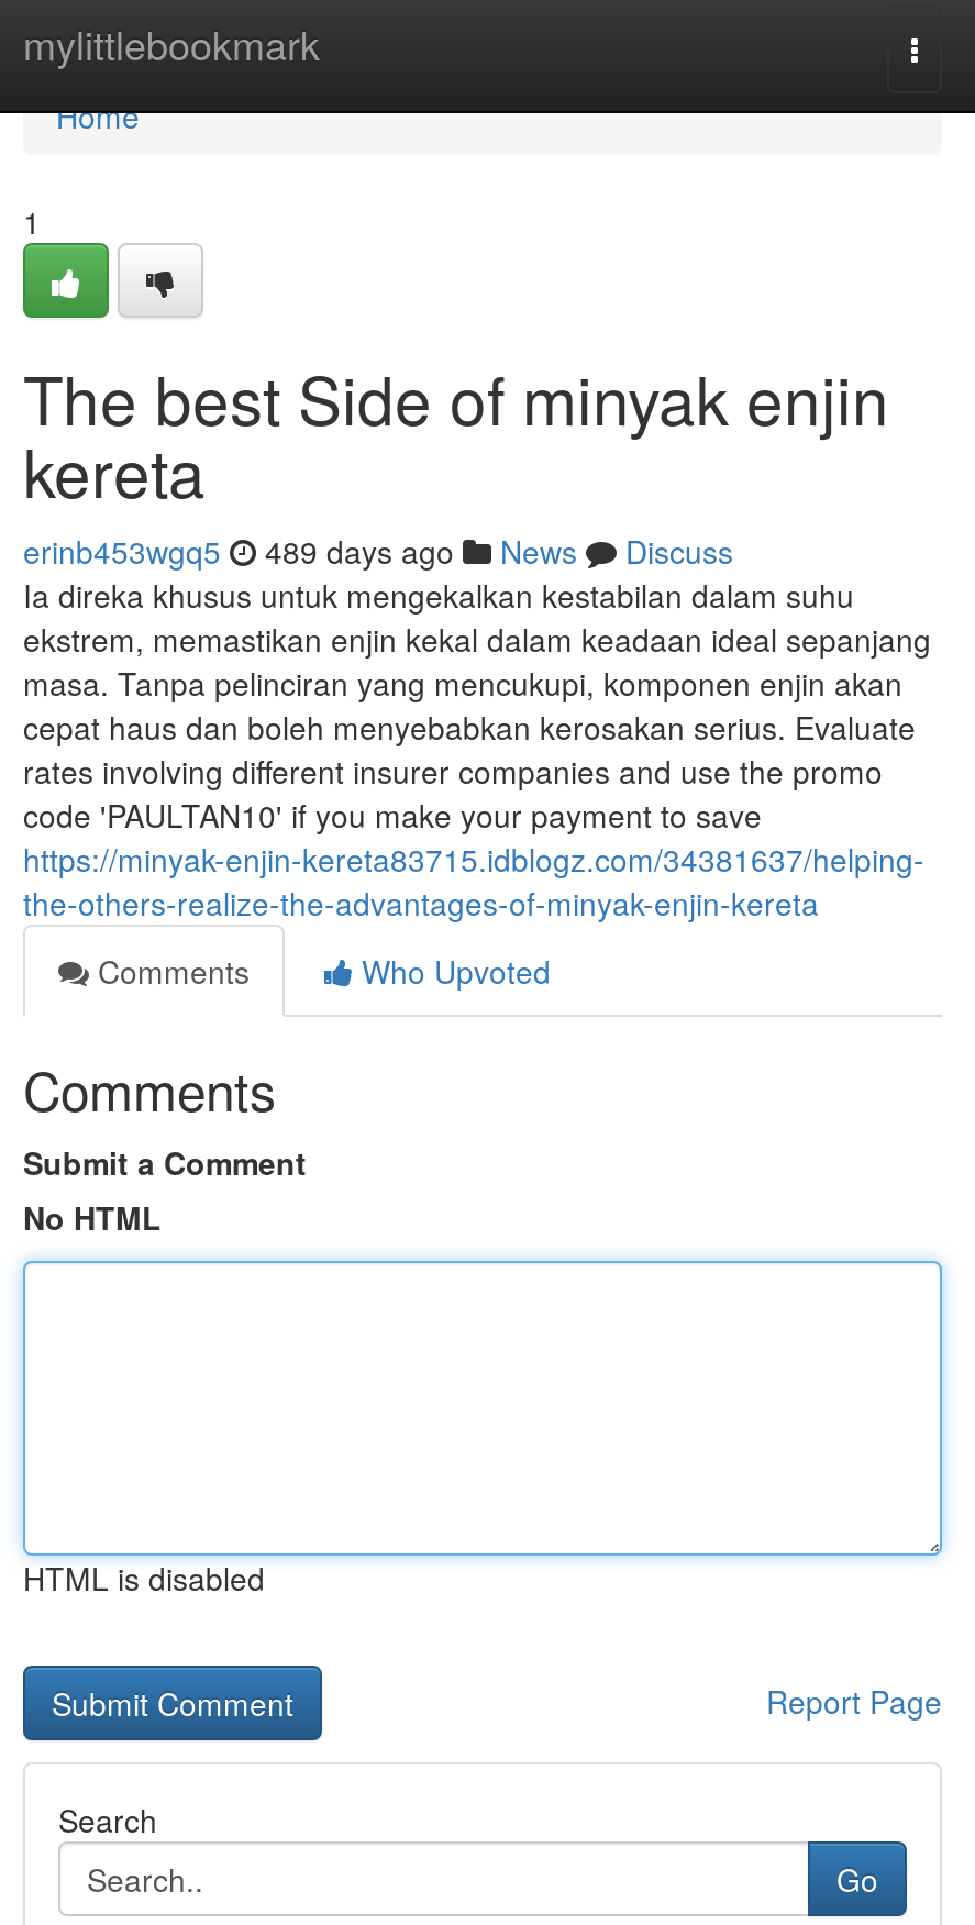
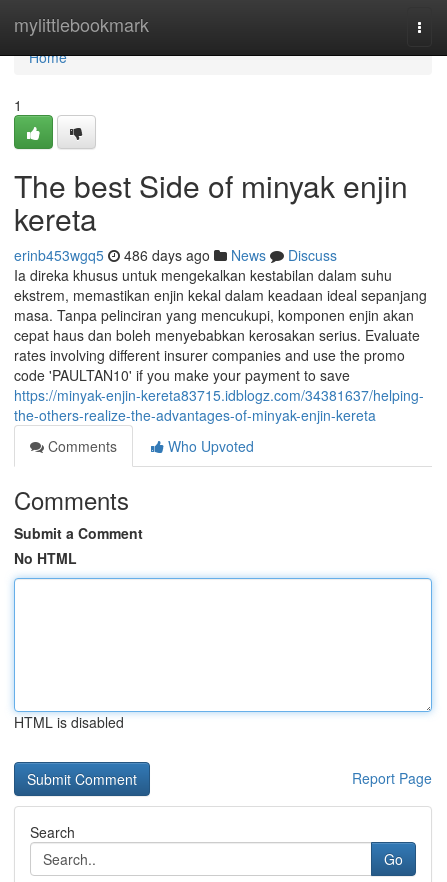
- erinb453wgq5 489 days ago News Discuss
+ erinb453wgq5 486 days ago News Discuss
